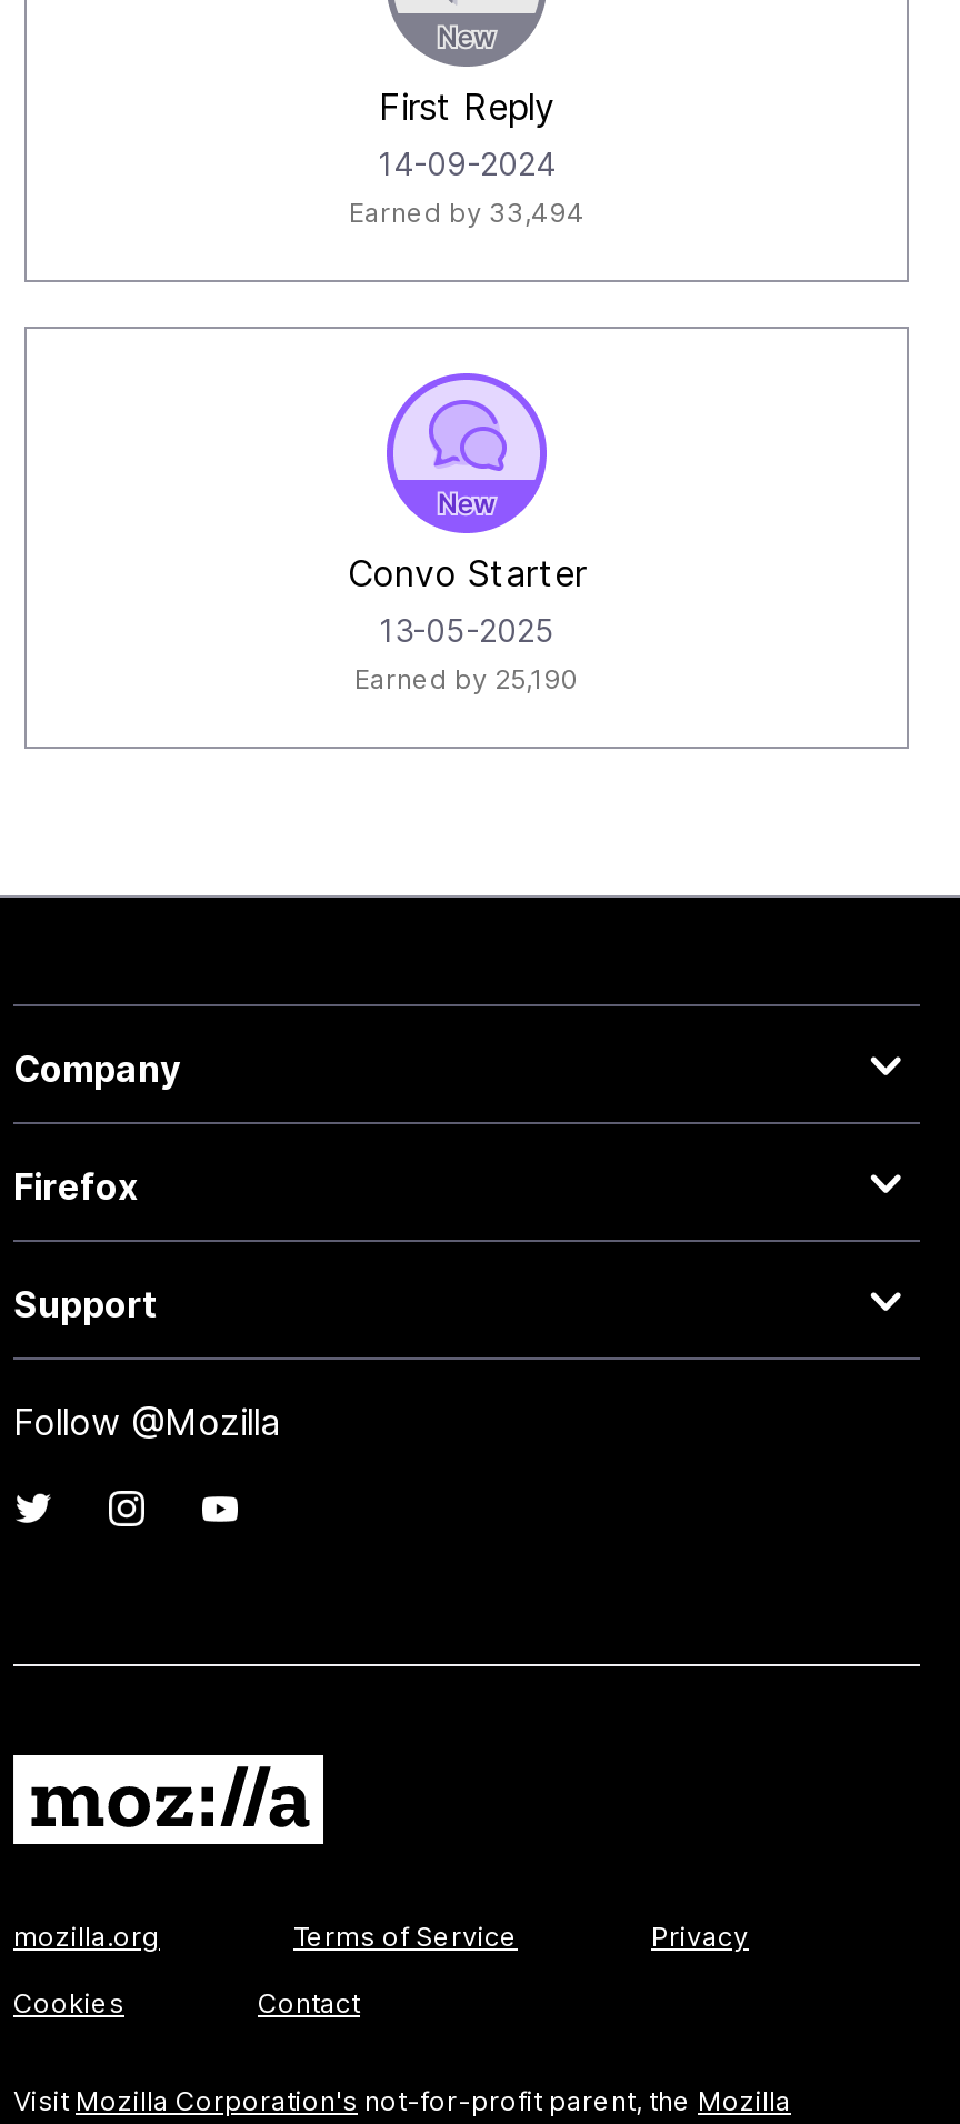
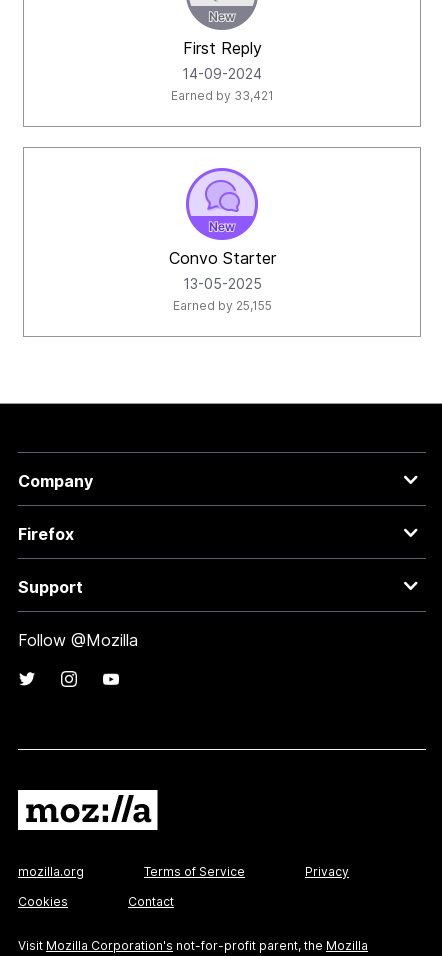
- Earned by 33,494
+ Earned by 33,421

- Earned by 25,190
+ Earned by 25,155
